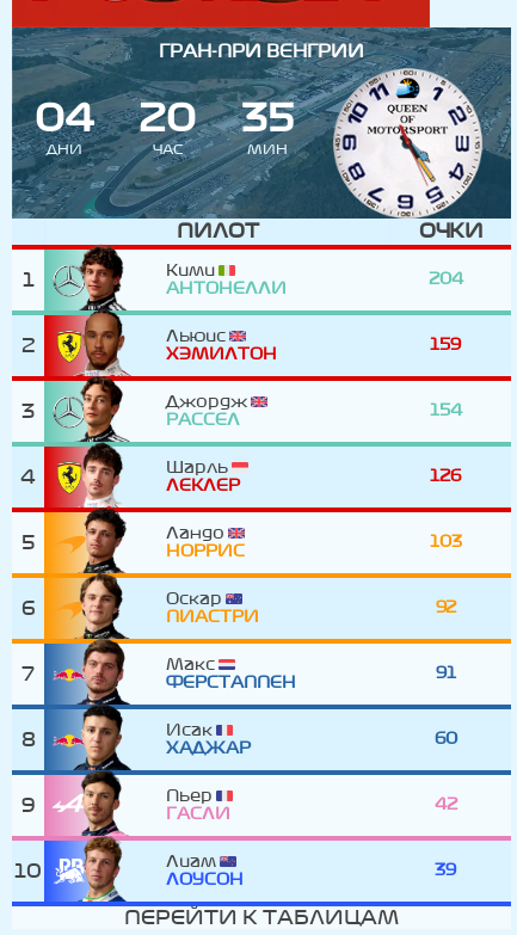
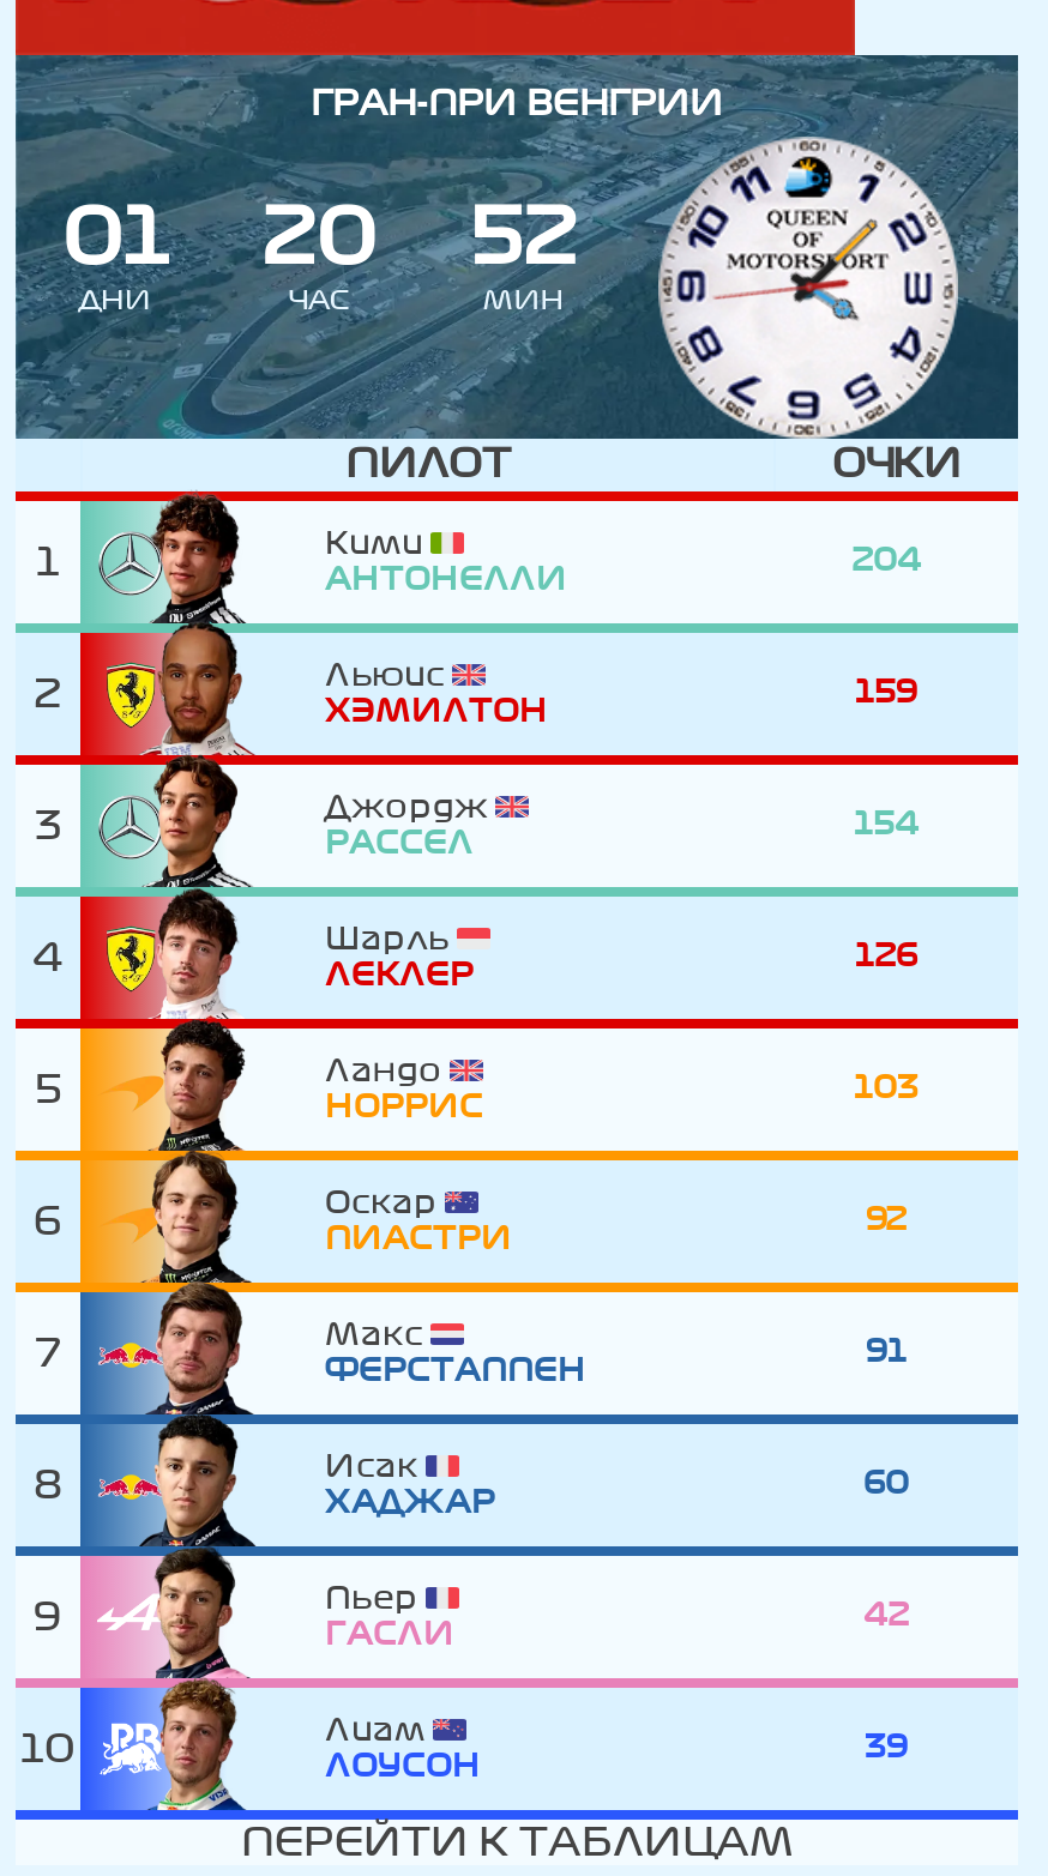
- 04
+ 01

- 35
+ 52

- [image]
+ [image]
